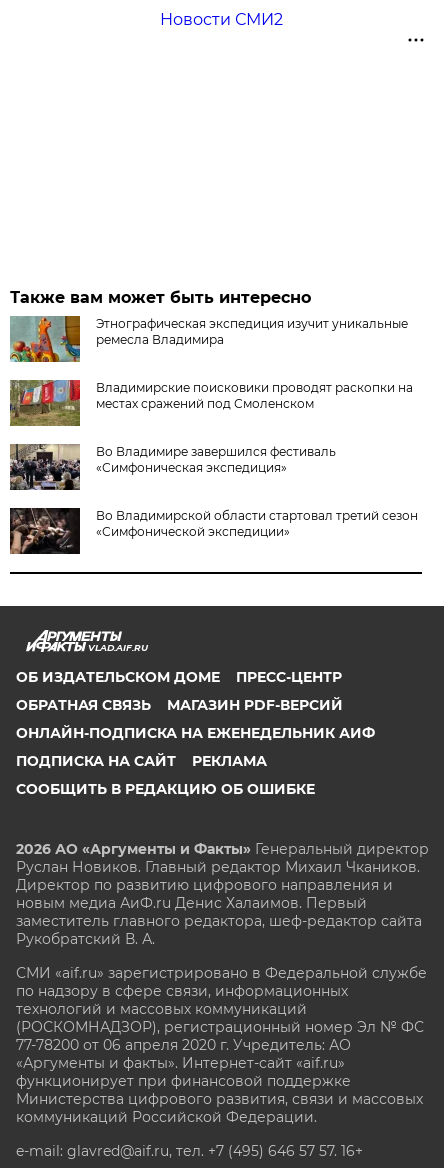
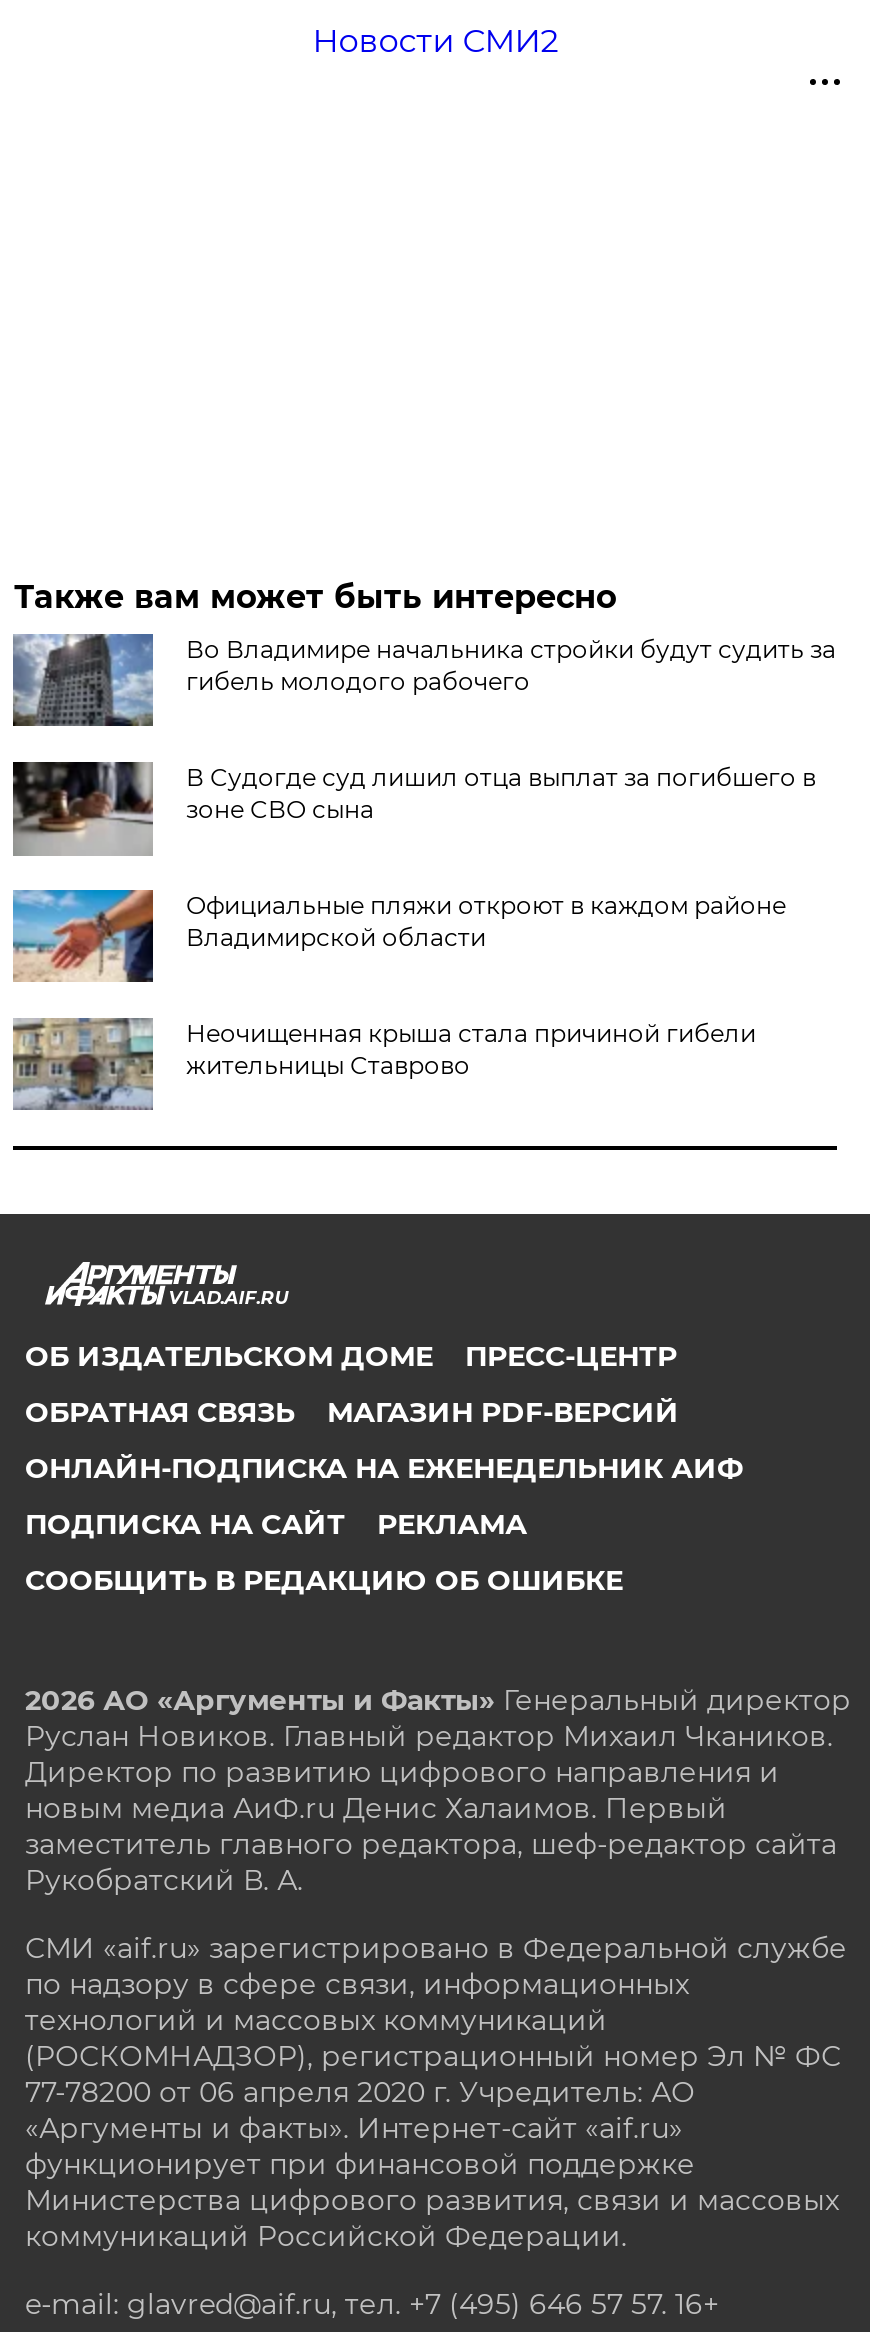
- [image]
- Этнографическая экспедиция изучит уникальные
- ремесла Владимира
+ [image]
+ Во Владимире начальника стройки будут судить за
+ гибель молодого рабочего

- [image]
- Владимирские поисковики проводят раскопки на
- местах сражений под Смоленском
+ [image]
+ В Судогде суд лишил отца выплат за погибшего в
+ зоне СВО сына

- [image]
- Во Владимире завершился фестиваль
- «Симфоническая экспедиция»
+ [image]
+ Официальные пляжи откроют в каждом районе
+ Владимирской области

- [image]
- Во Владимирской области стартовал третий сезон
- «Симфонической экспедиции»
+ [image]
+ Неочищенная крыша стала причиной гибели
+ жительницы Ставрово
